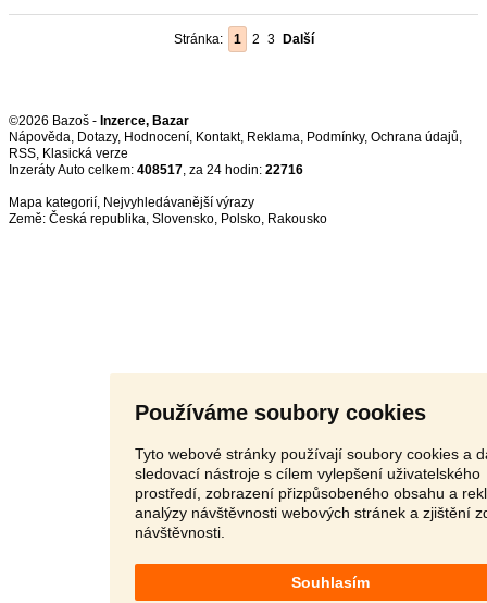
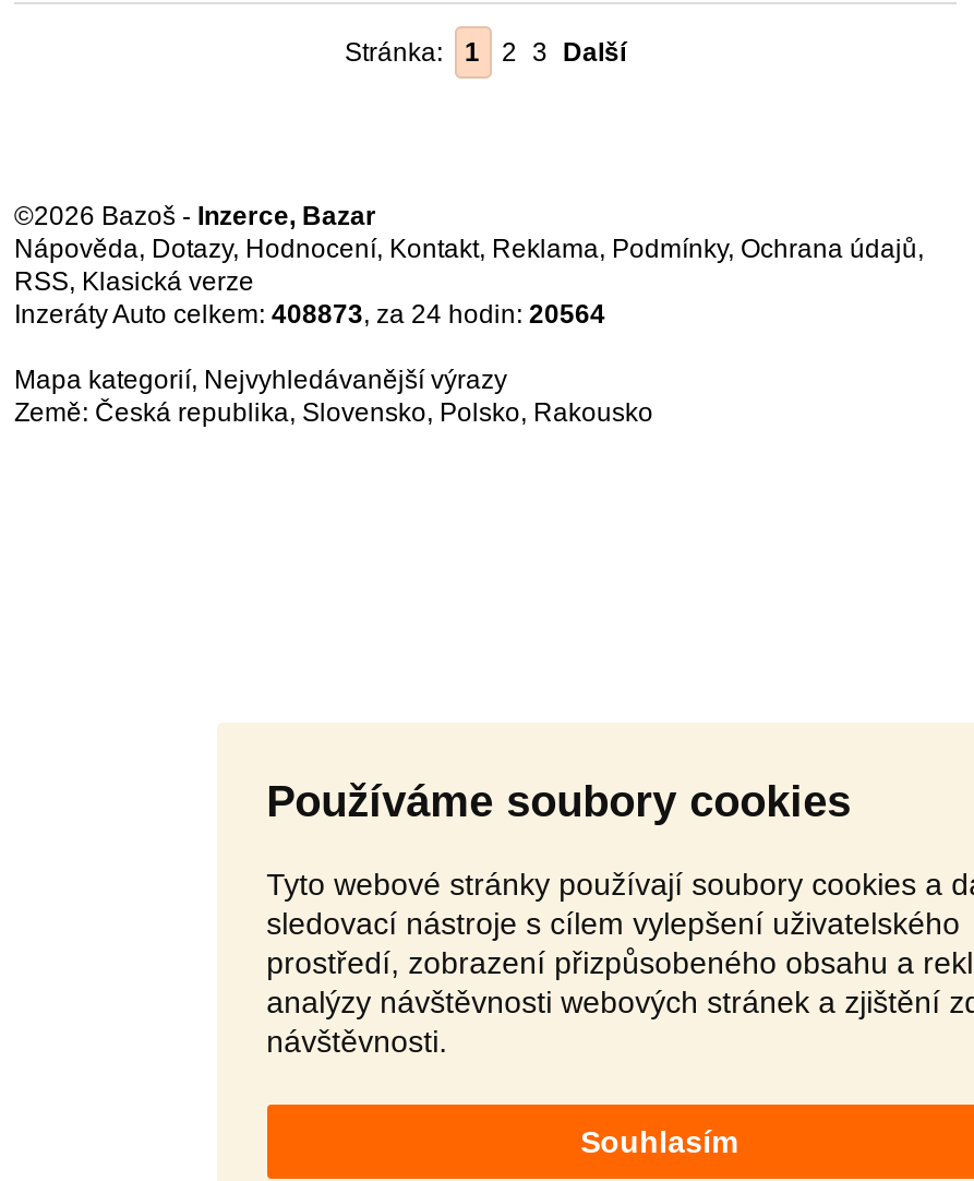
- Inzeráty Auto celkem: 408517, za 24 hodin: 22716
+ Inzeráty Auto celkem: 408873, za 24 hodin: 20564
